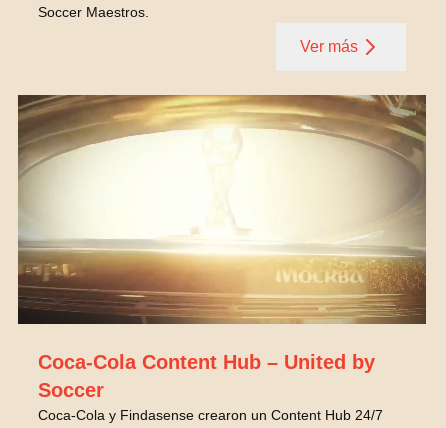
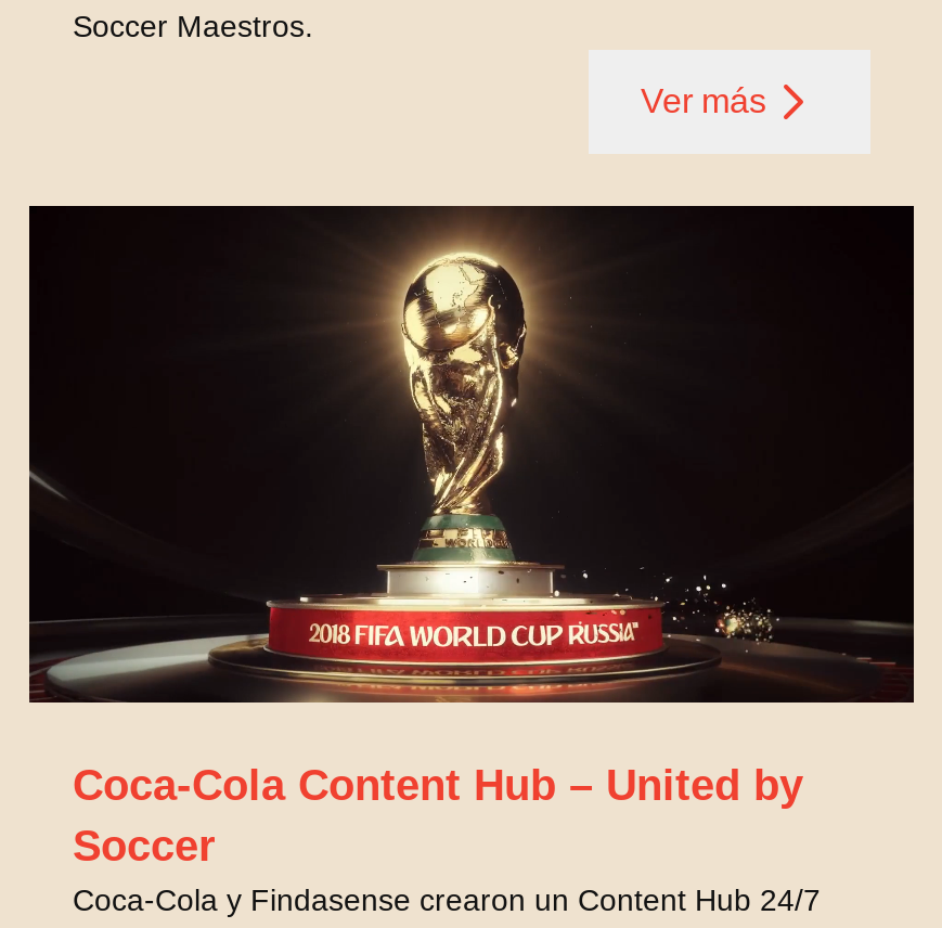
- [image]
+ [image]
